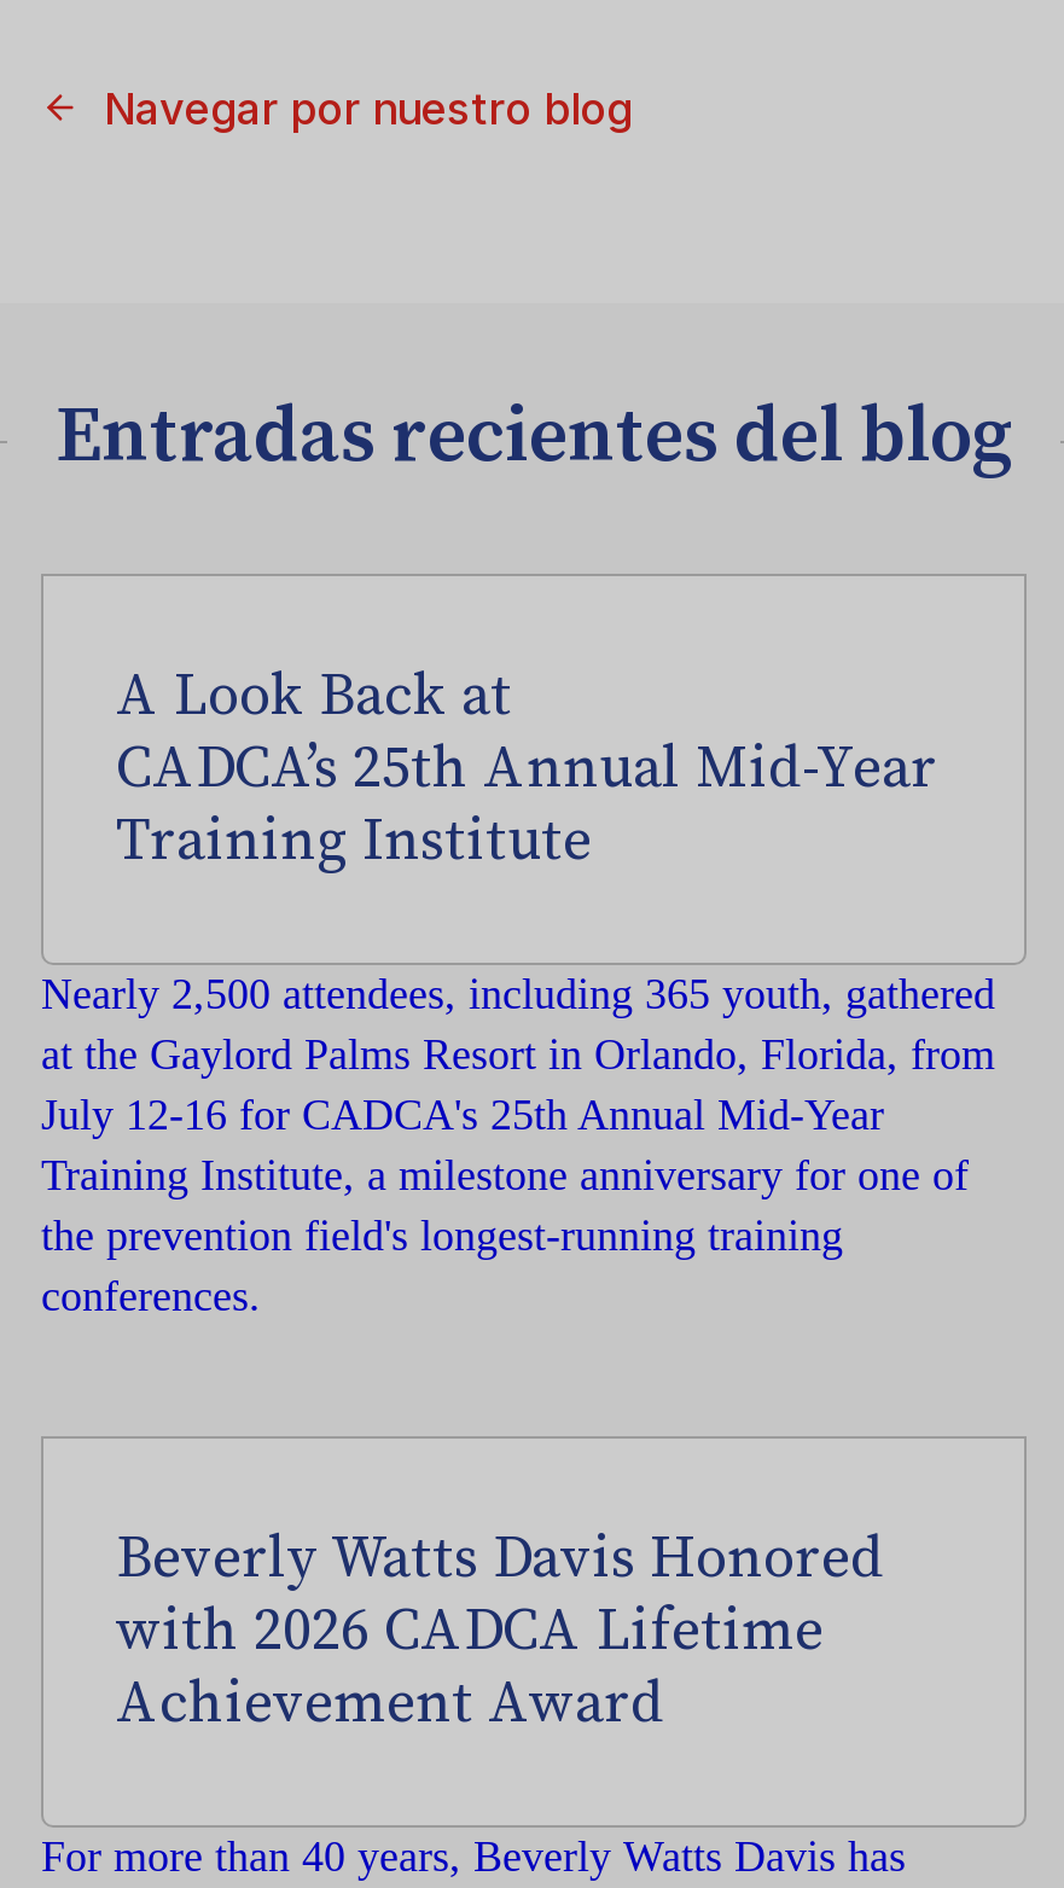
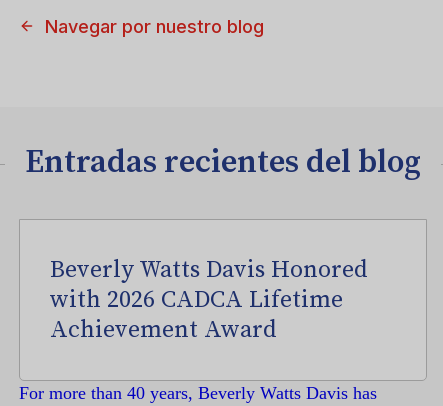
- A Look Back at
- CADCA’s 25th Annual Mid-Year
- Training Institute
- Nearly 2,500 attendees, including 365 youth, gathered
- at the Gaylord Palms Resort in Orlando, Florida, from
- July 12-16 for CADCA's 25th Annual Mid-Year
- Training Institute, a milestone anniversary for one of
- the prevention field's longest-running training
- conferences.
